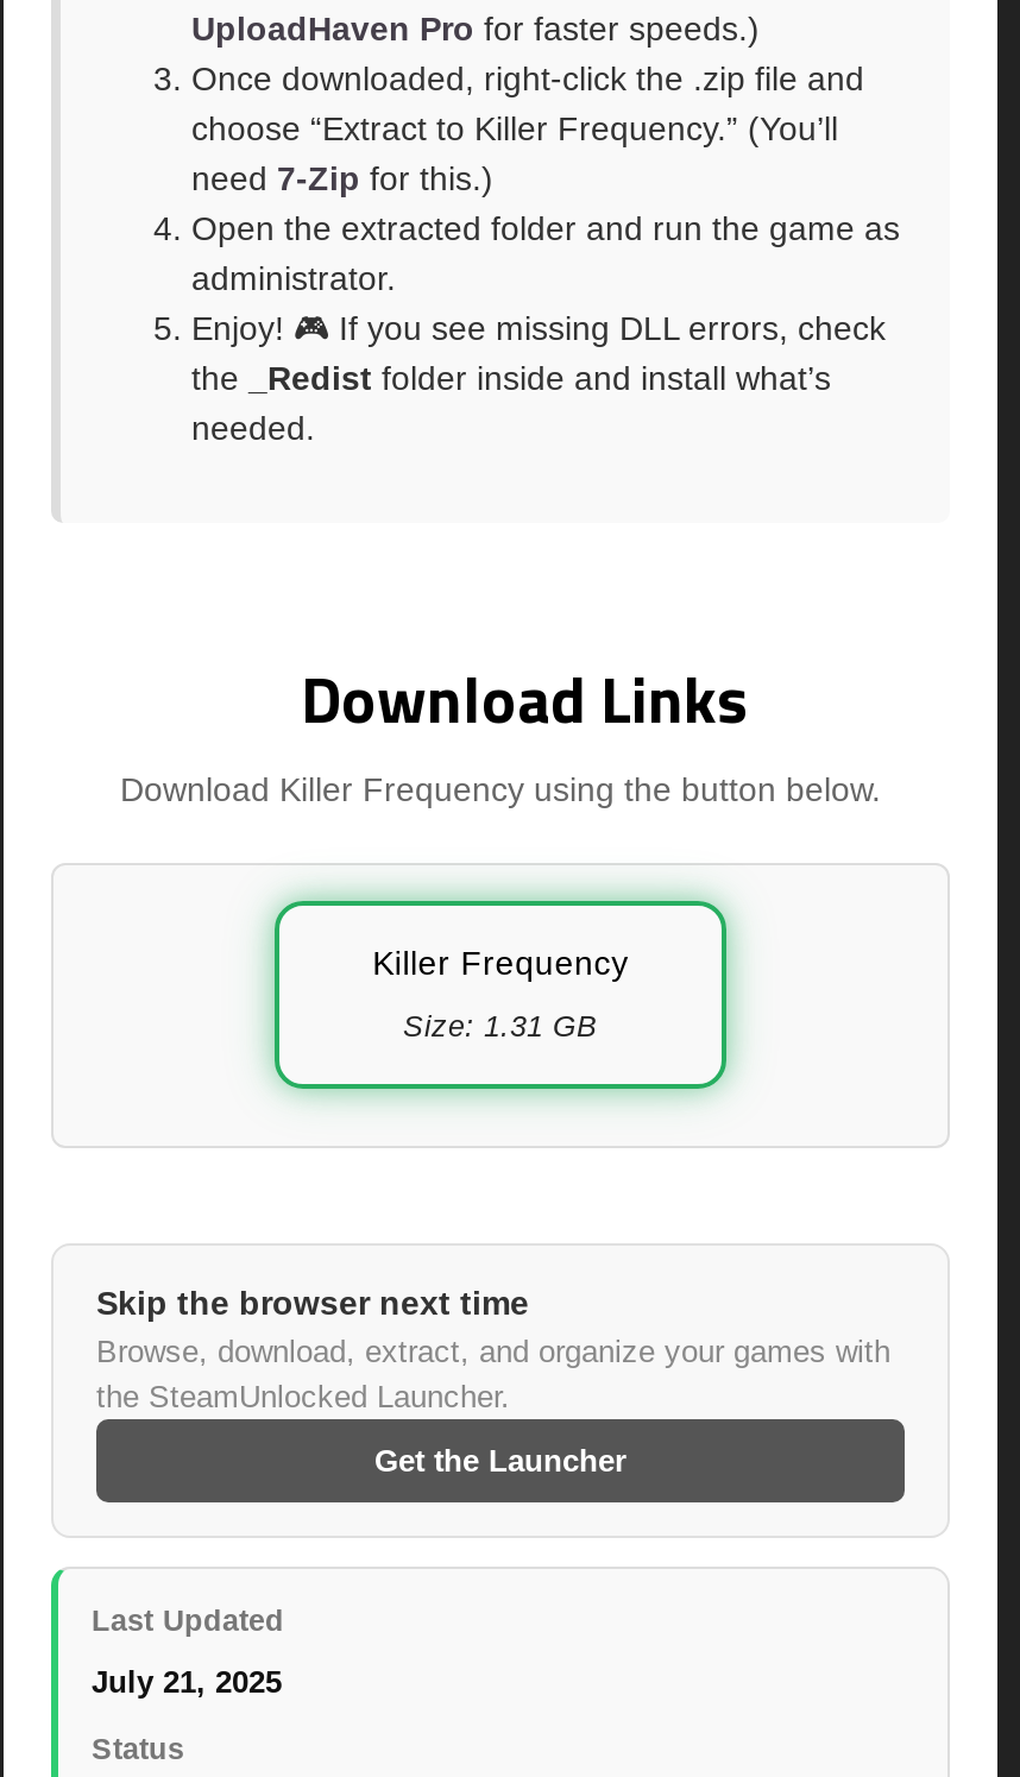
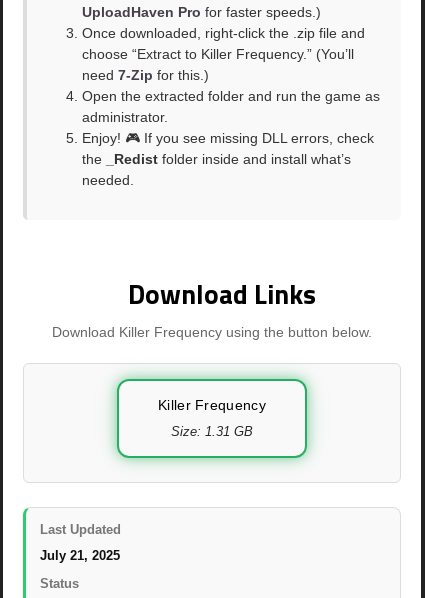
- Skip the browser next time
- Browse, download, extract, and organize your games with
- the SteamUnlocked Launcher.
- Get the Launcher
